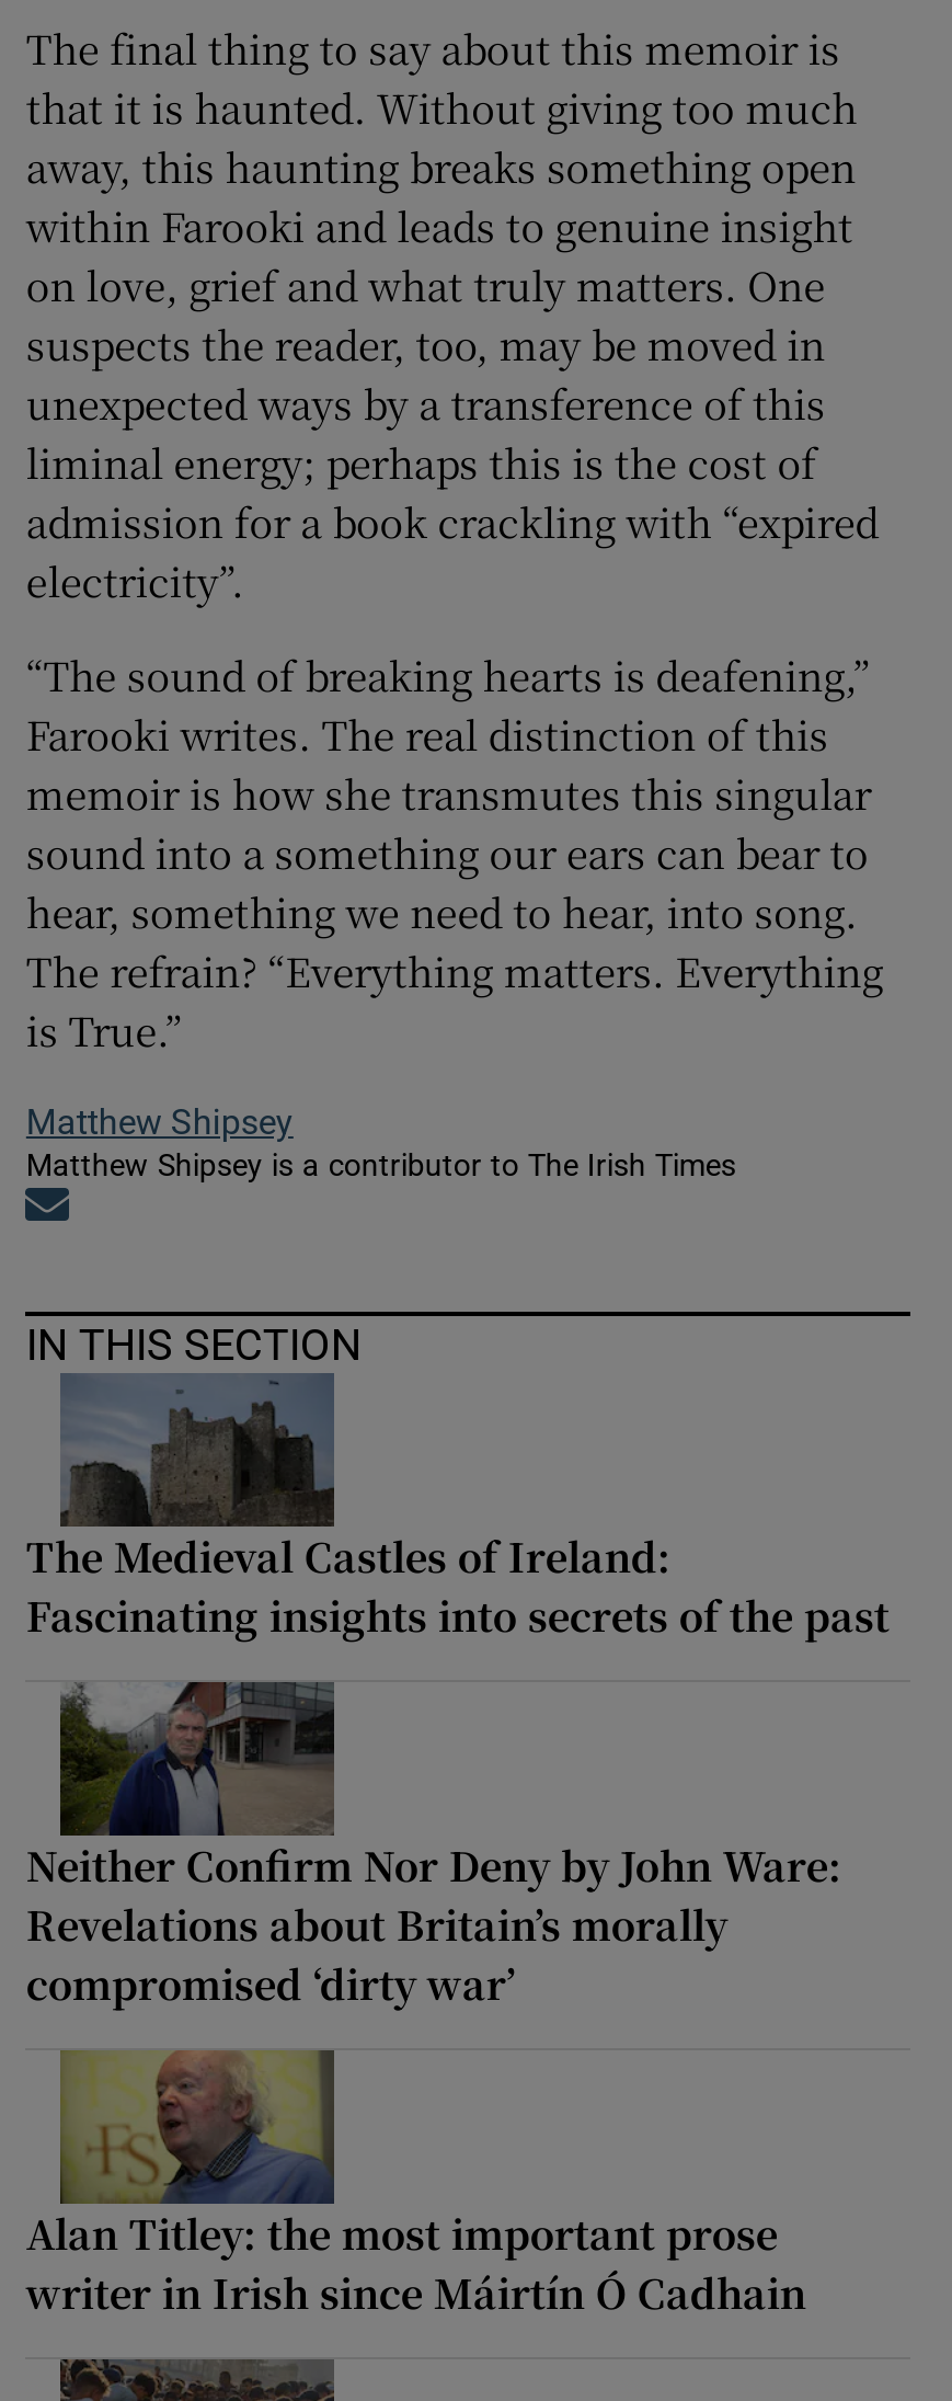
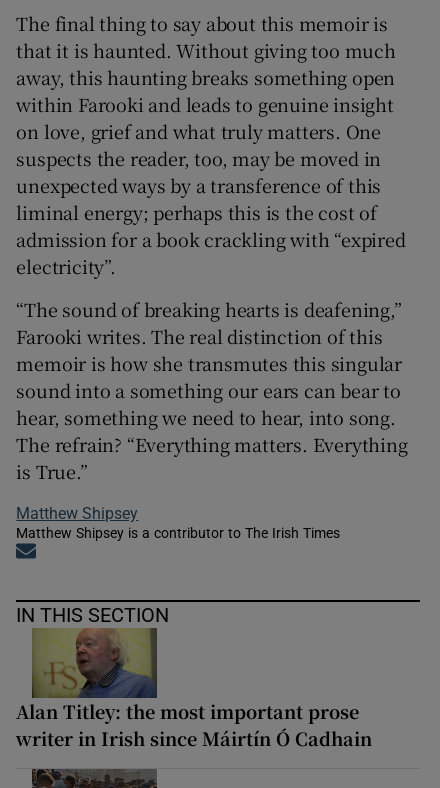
- [image]
- The Medieval Castles of Ireland:
- Fascinating insights into secrets of the past

- [image]
- Neither Confirm Nor Deny by John Ware:
- Revelations about Britain’s morally
- compromised ‘dirty war’
